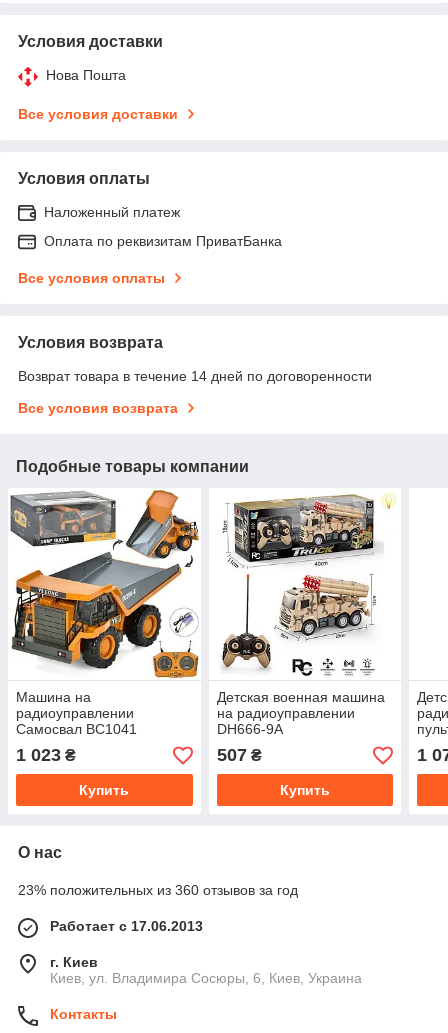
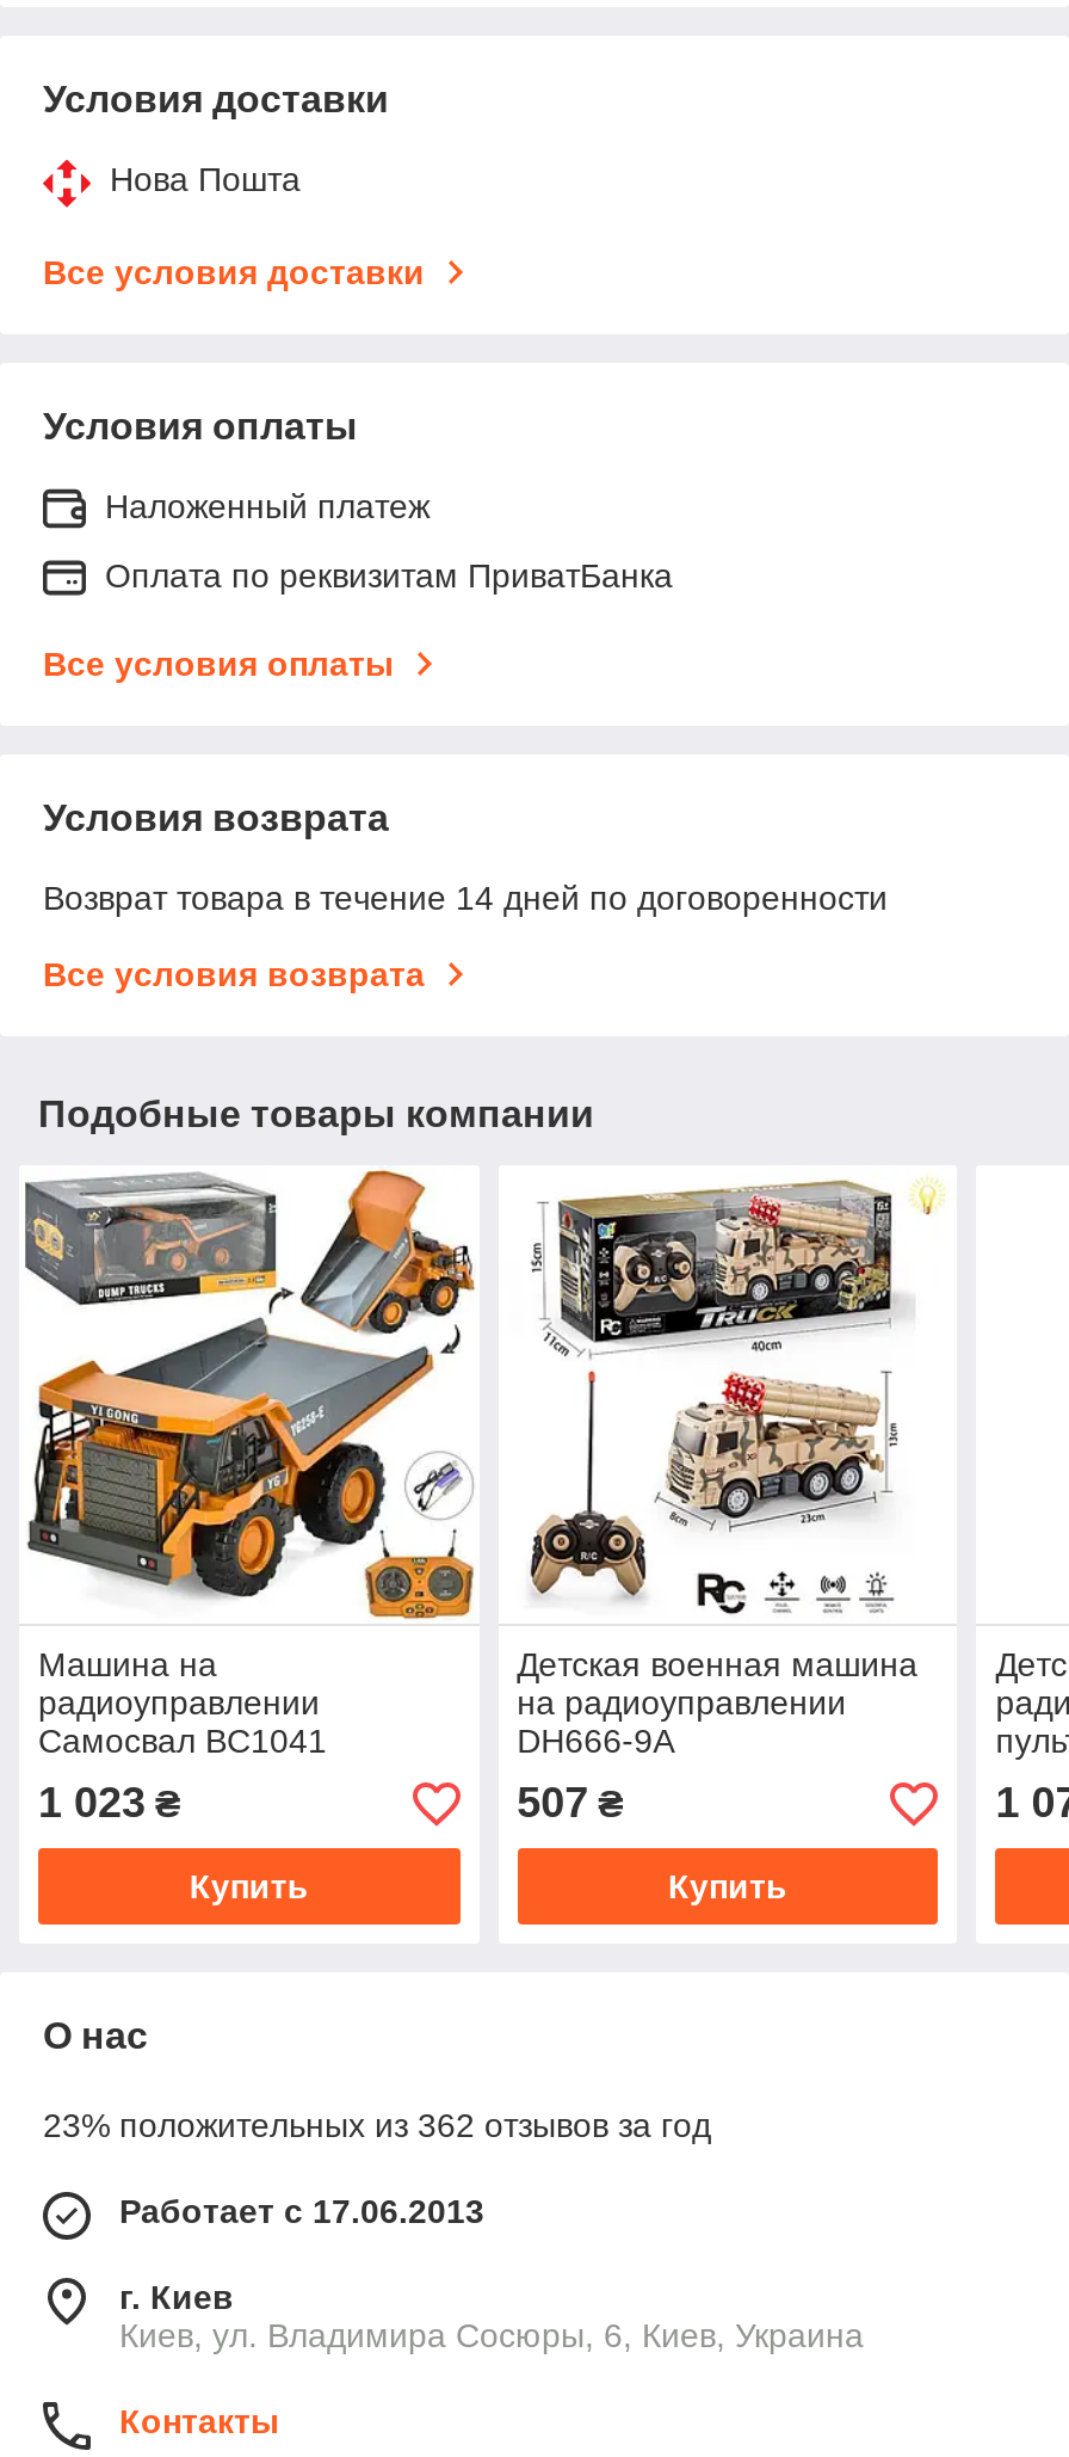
- 23% положительных из 360 отзывов за год
+ 23% положительных из 362 отзывов за год
